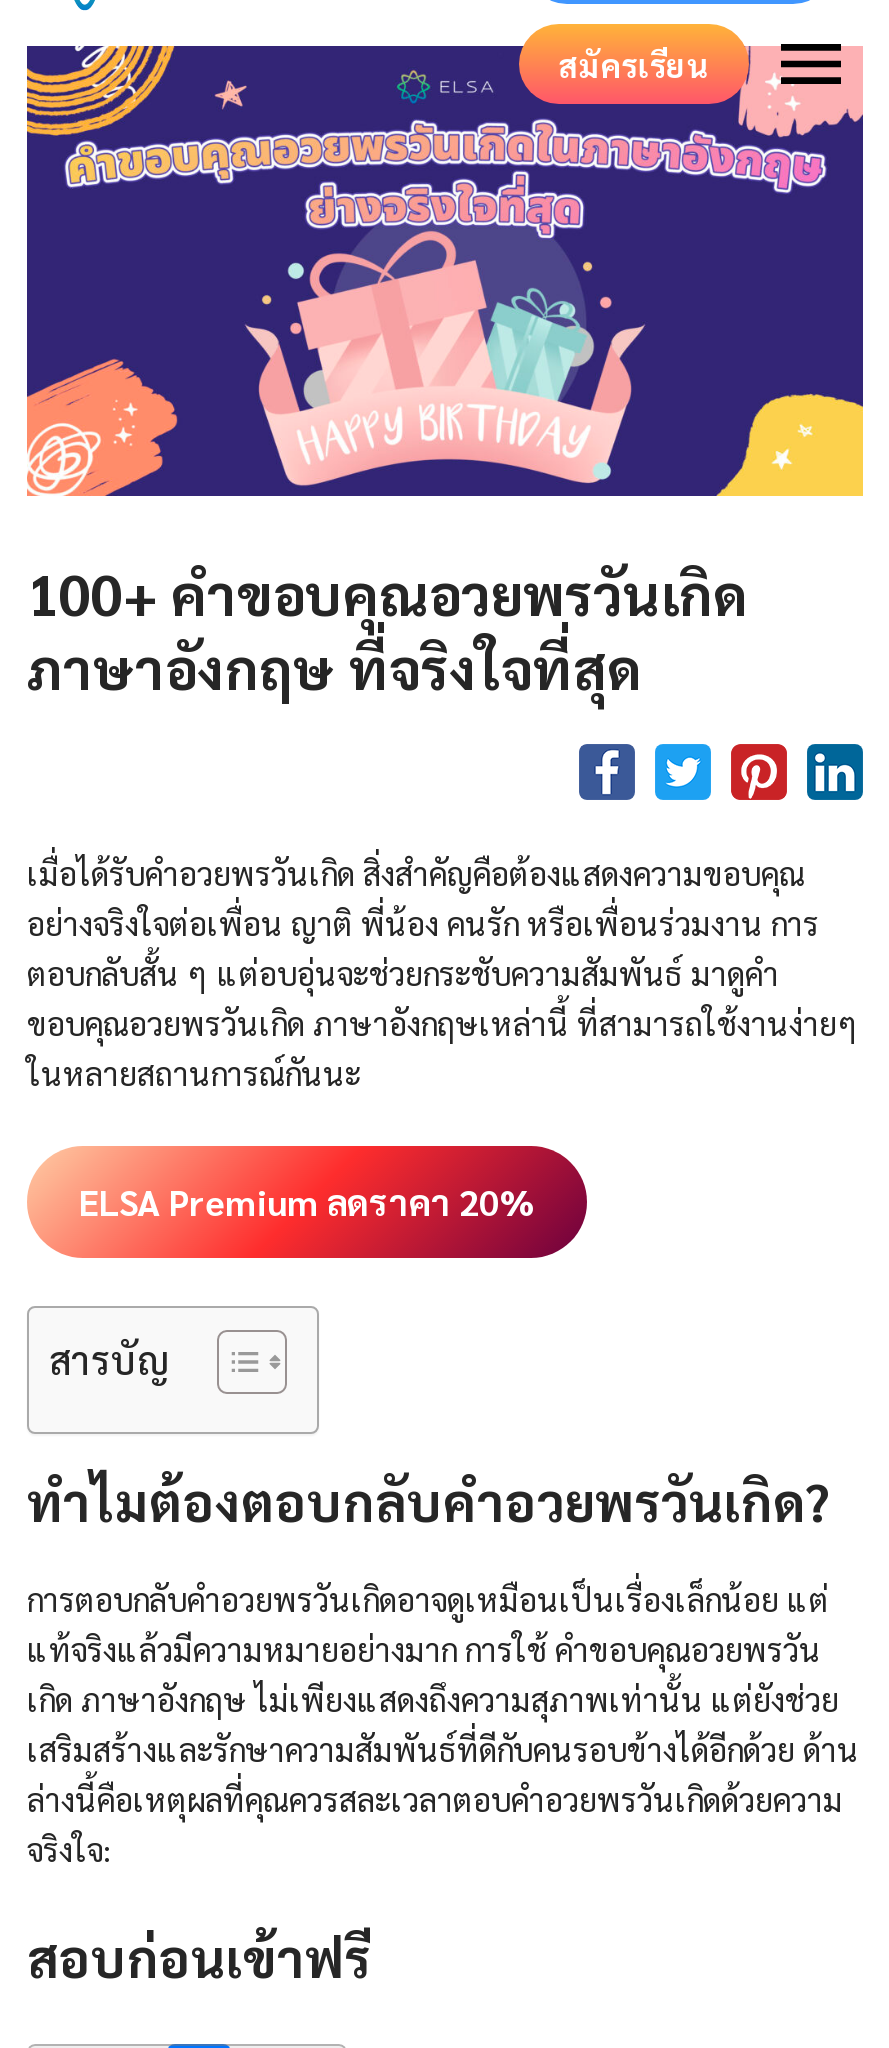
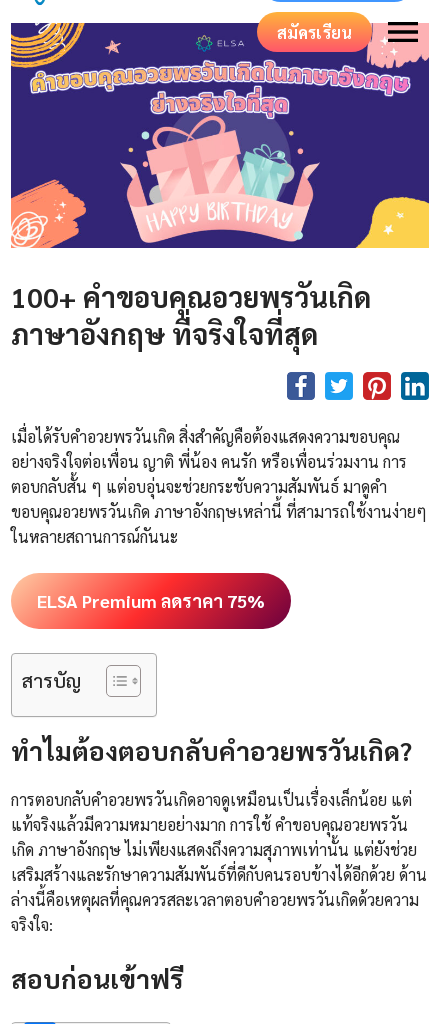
- ELSA Premium ลดราคา 20%
+ ELSA Premium ลดราคา 75%
